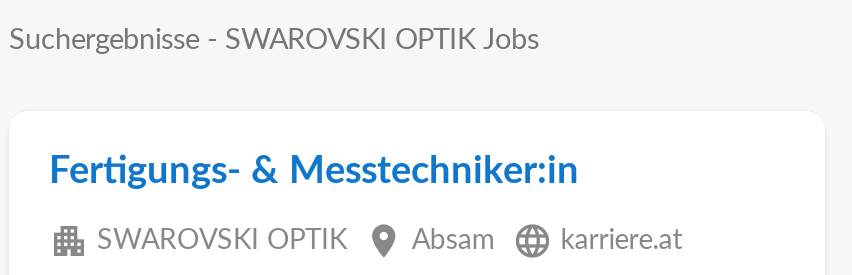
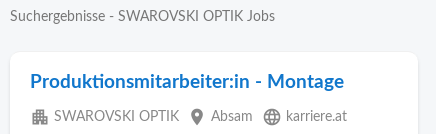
- Fertigungs- & Messtechniker:in
+ Produktionsmitarbeiter:in - Montage
